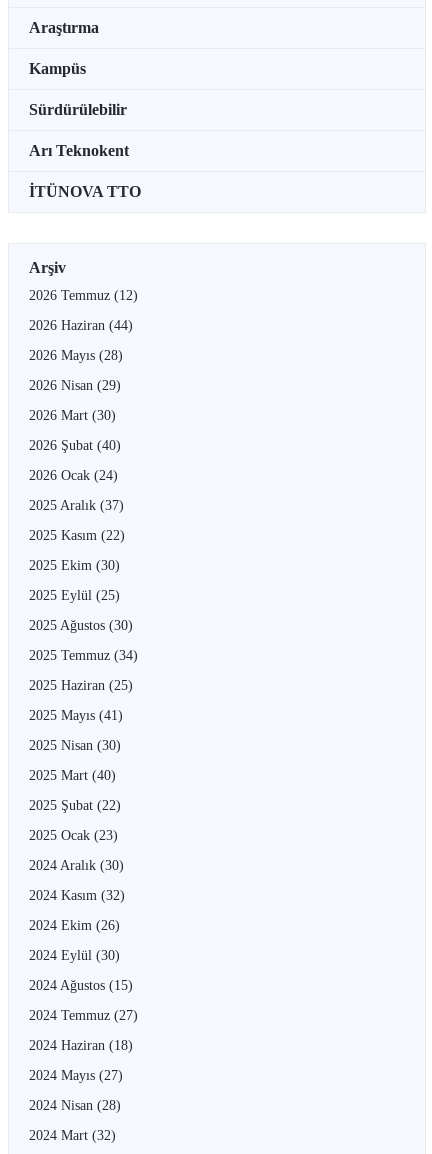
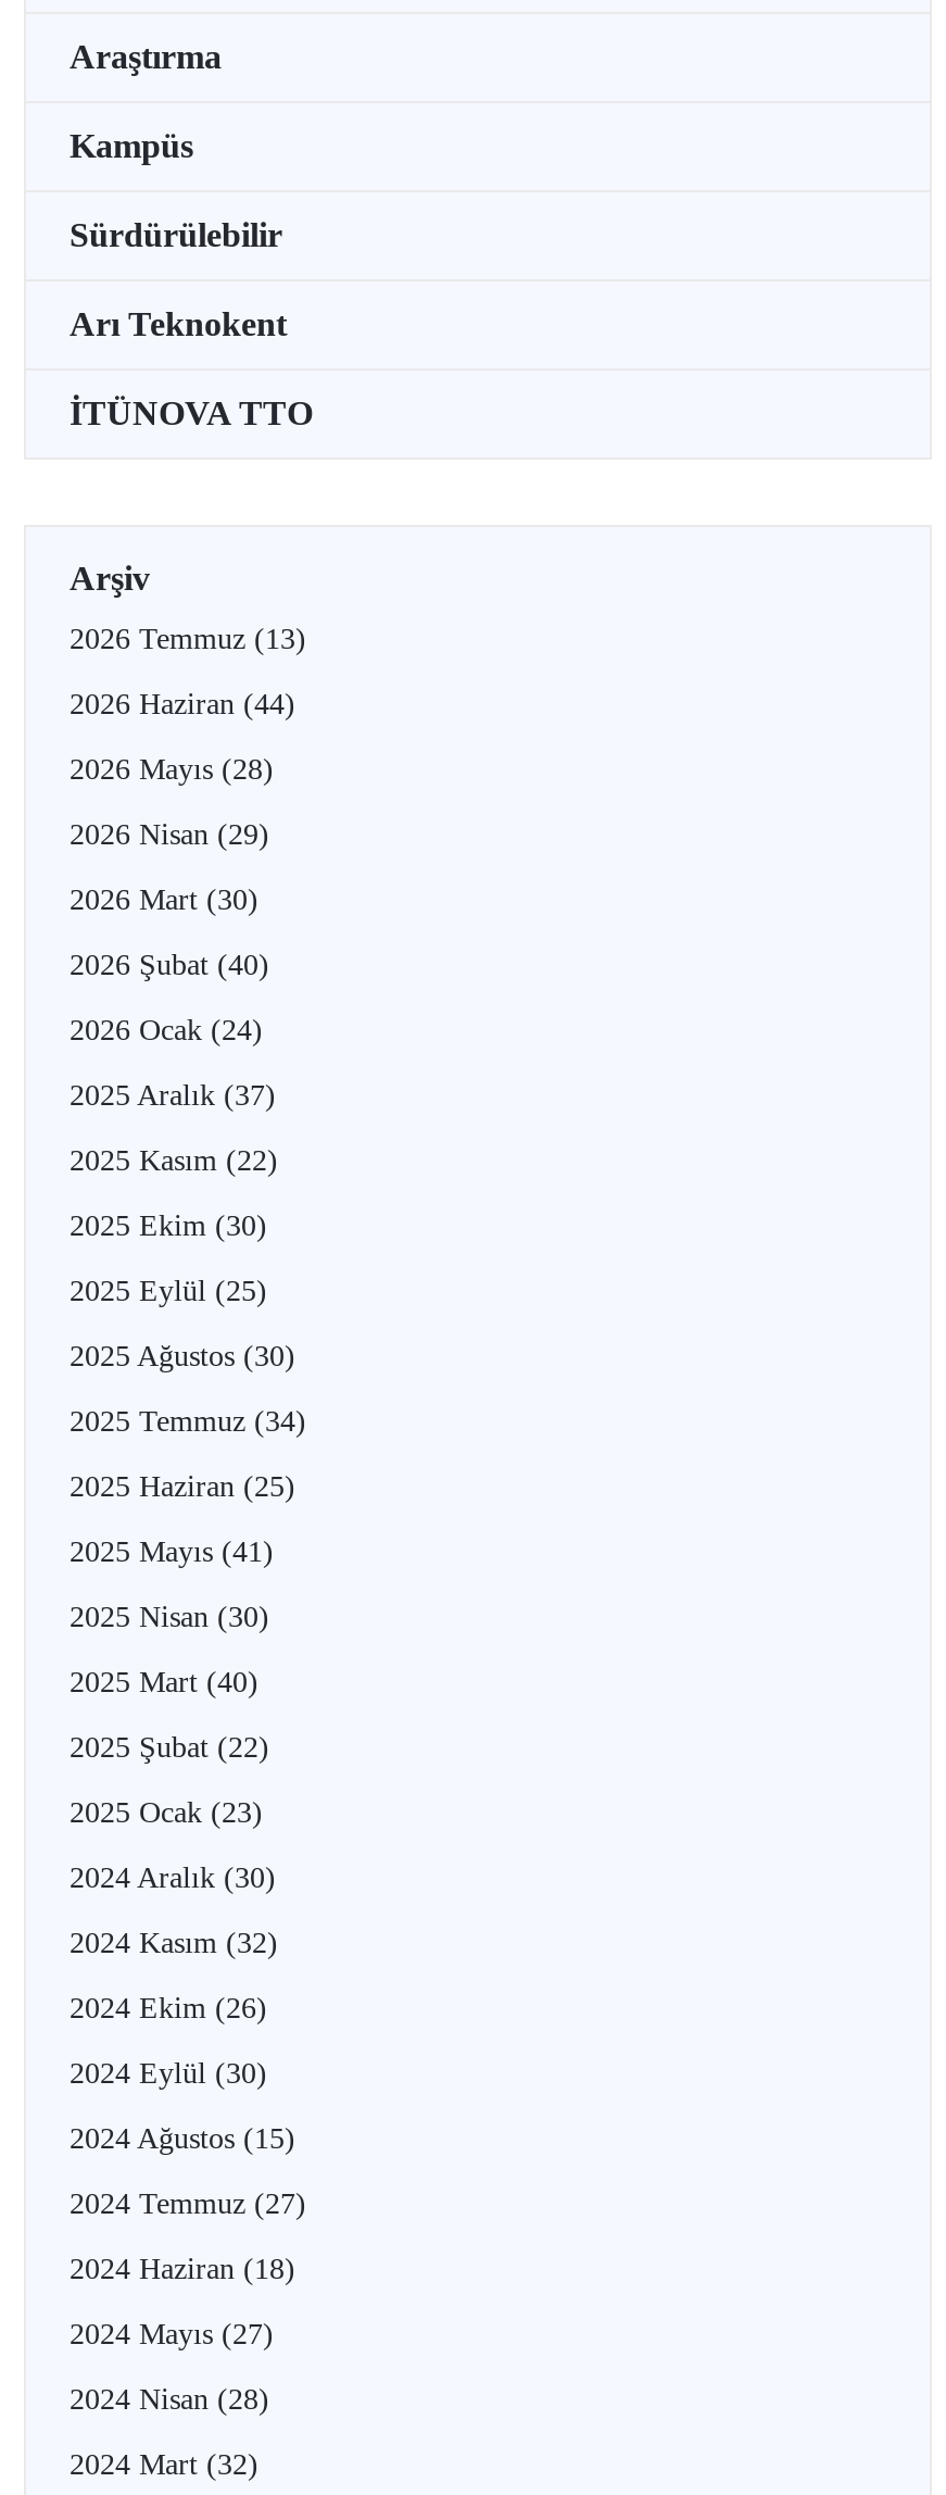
- 2026 Temmuz (12)
+ 2026 Temmuz (13)
